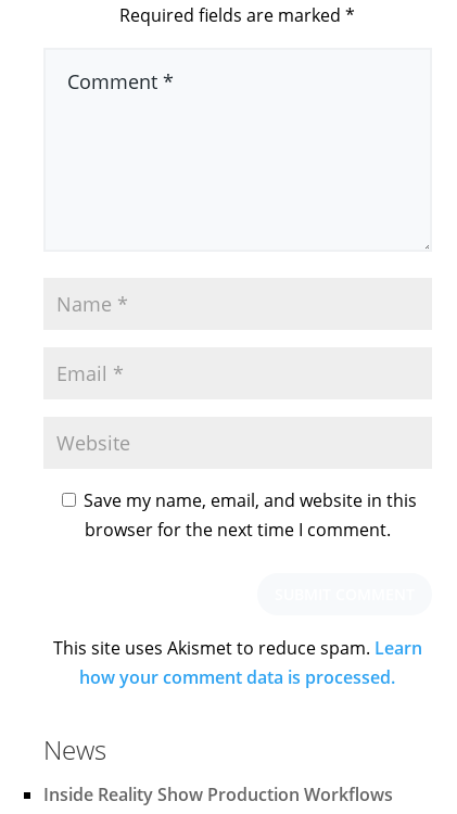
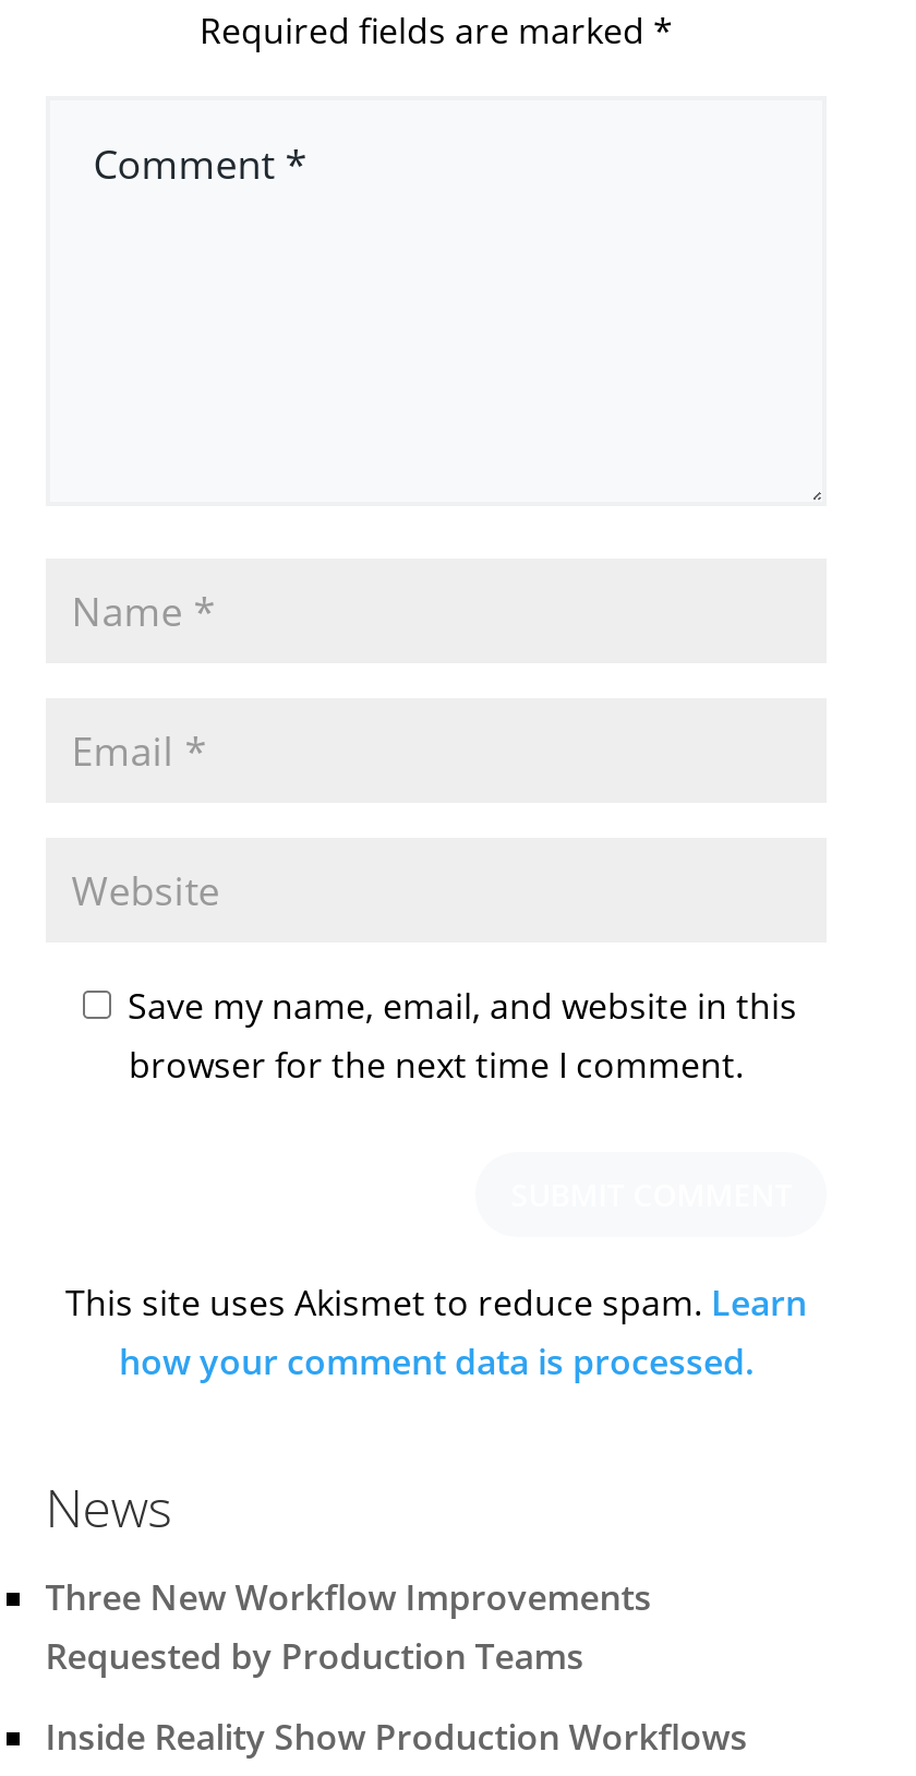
+ Three New Workflow Improvements
+ Requested by Production Teams
